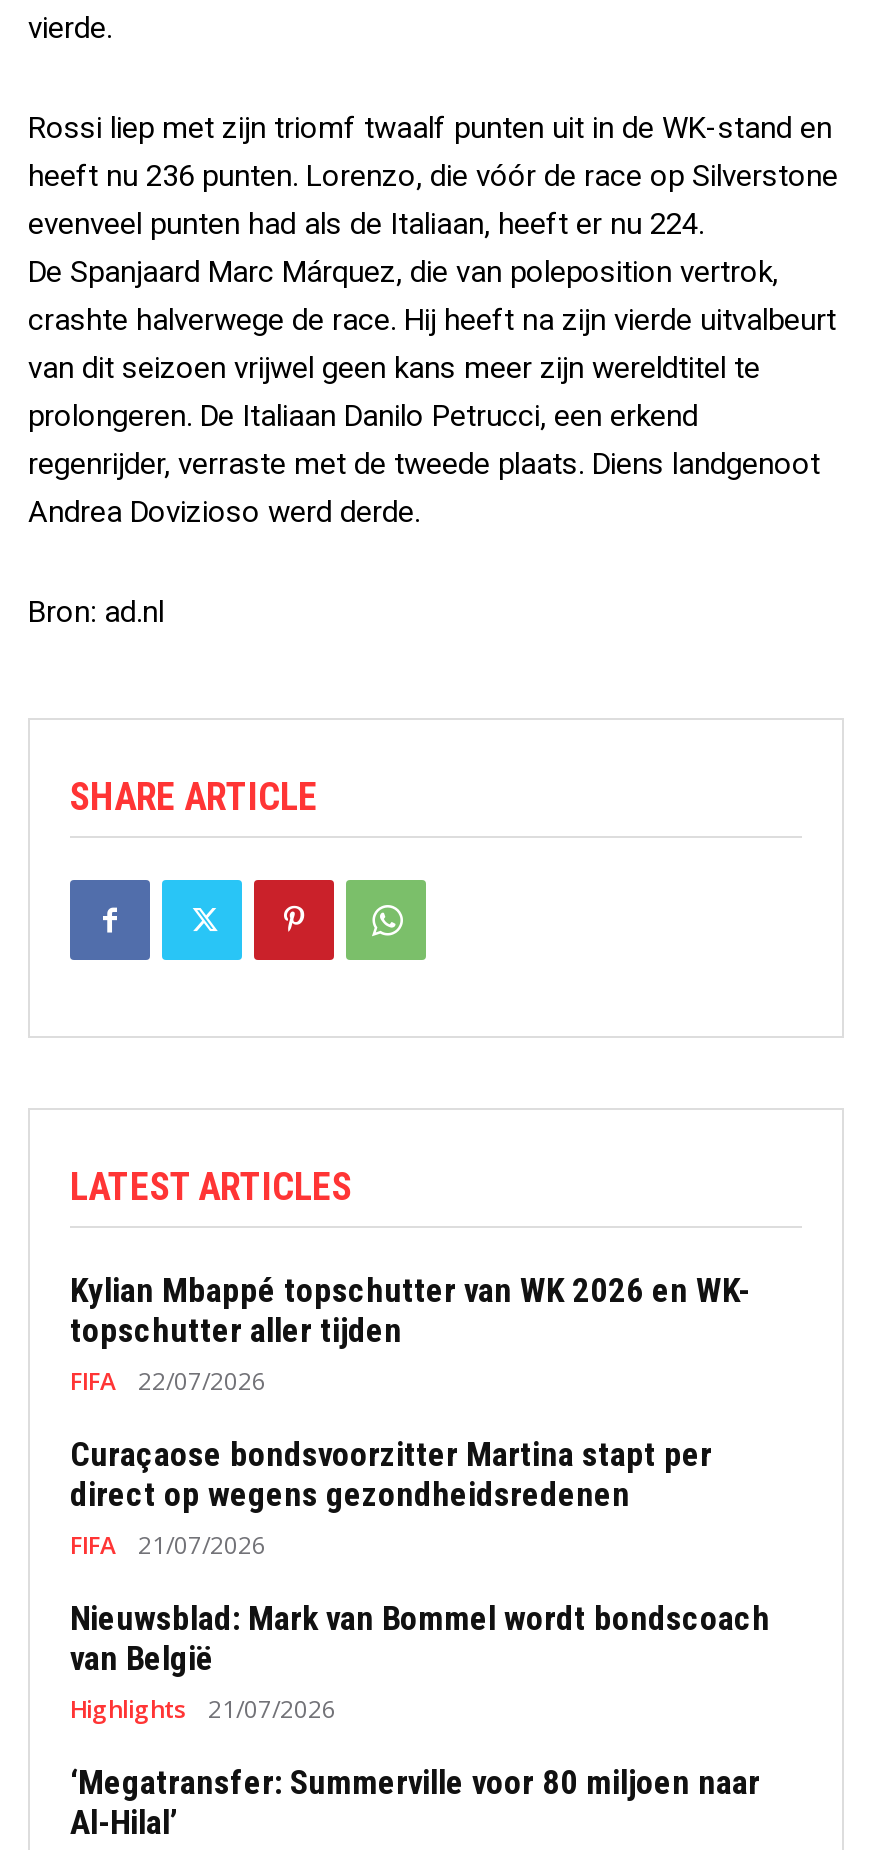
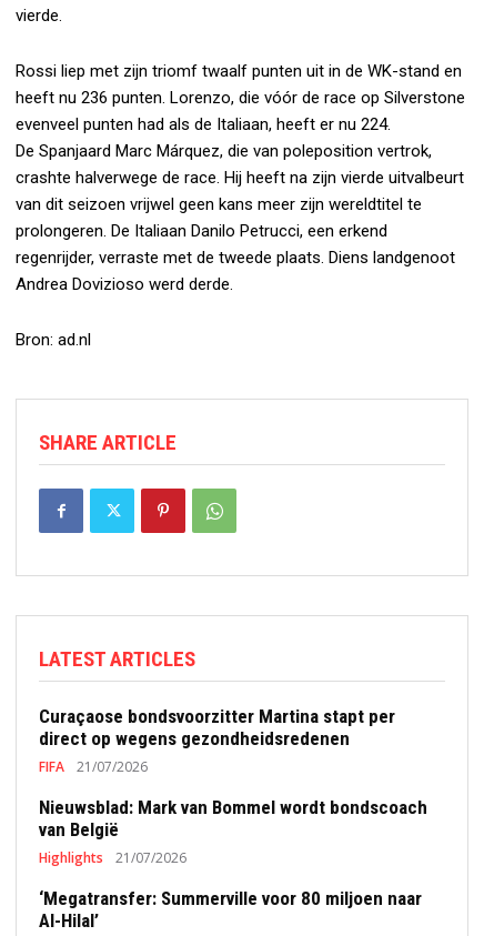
- Kylian Mbappé topschutter van WK 2026 en WK-
- topschutter aller tijden
- FIFA
- 22/07/2026
